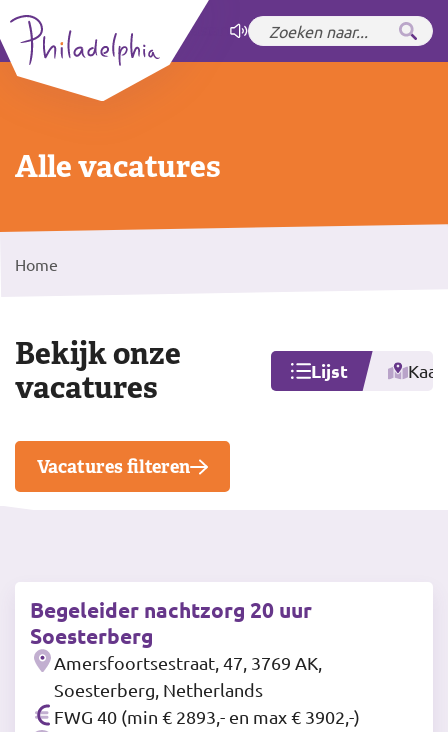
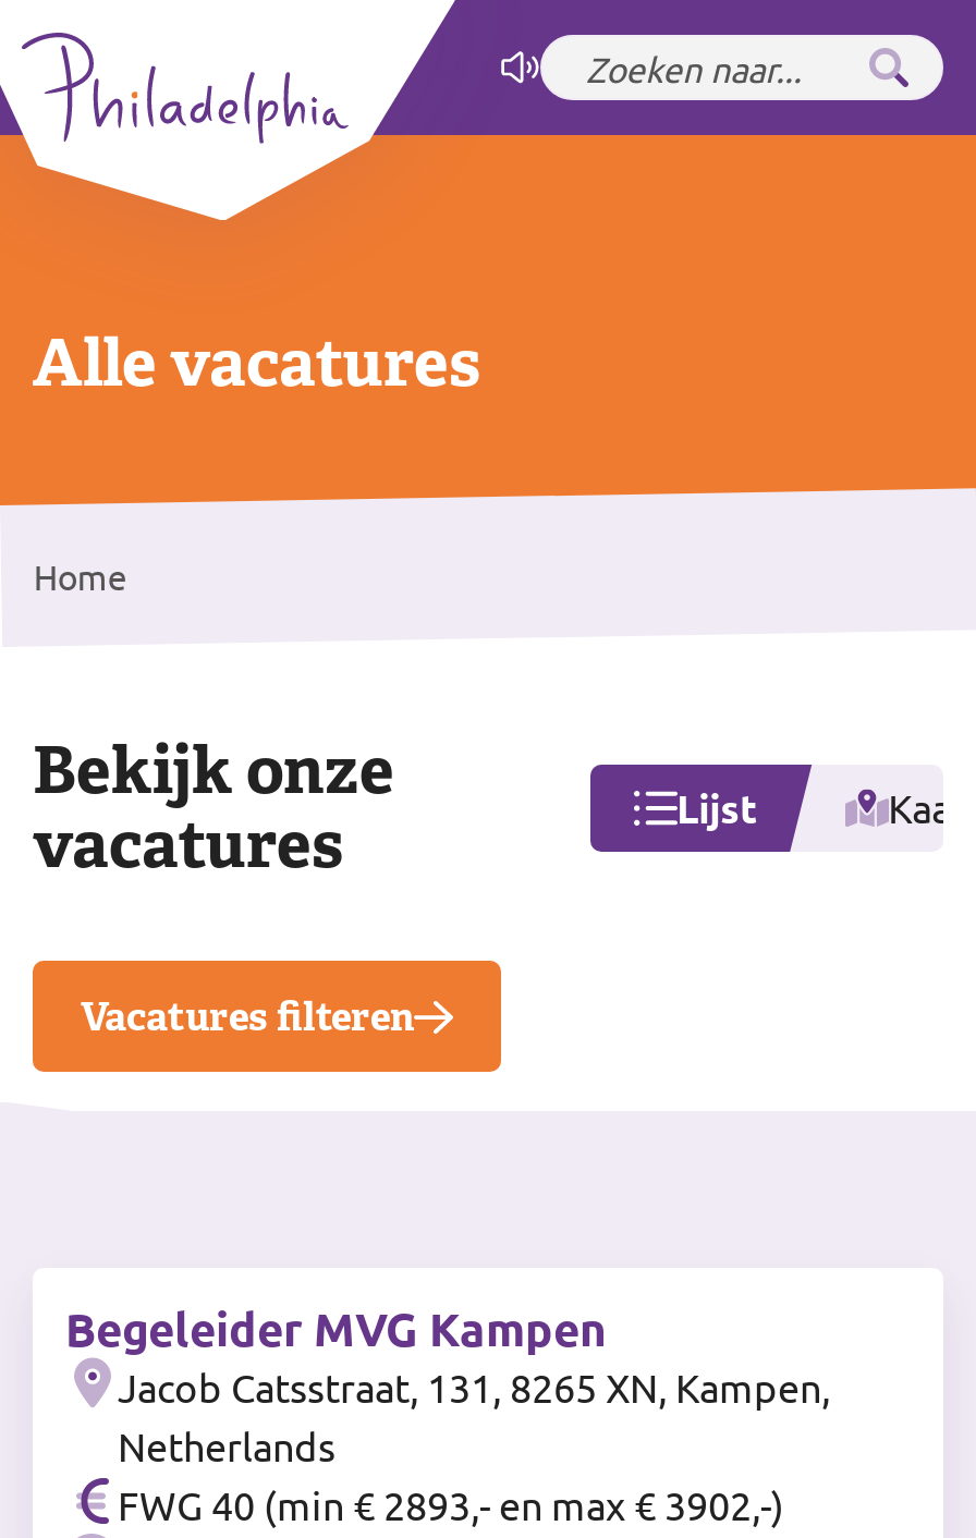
- Begeleider nachtzorg 20 uur
- Soesterberg
- Amersfoortsestraat, 47, 3769 AK,
- Soesterberg, Netherlands
+ Begeleider MVG Kampen
+ Jacob Catsstraat, 131, 8265 XN, Kampen,
+ Netherlands
